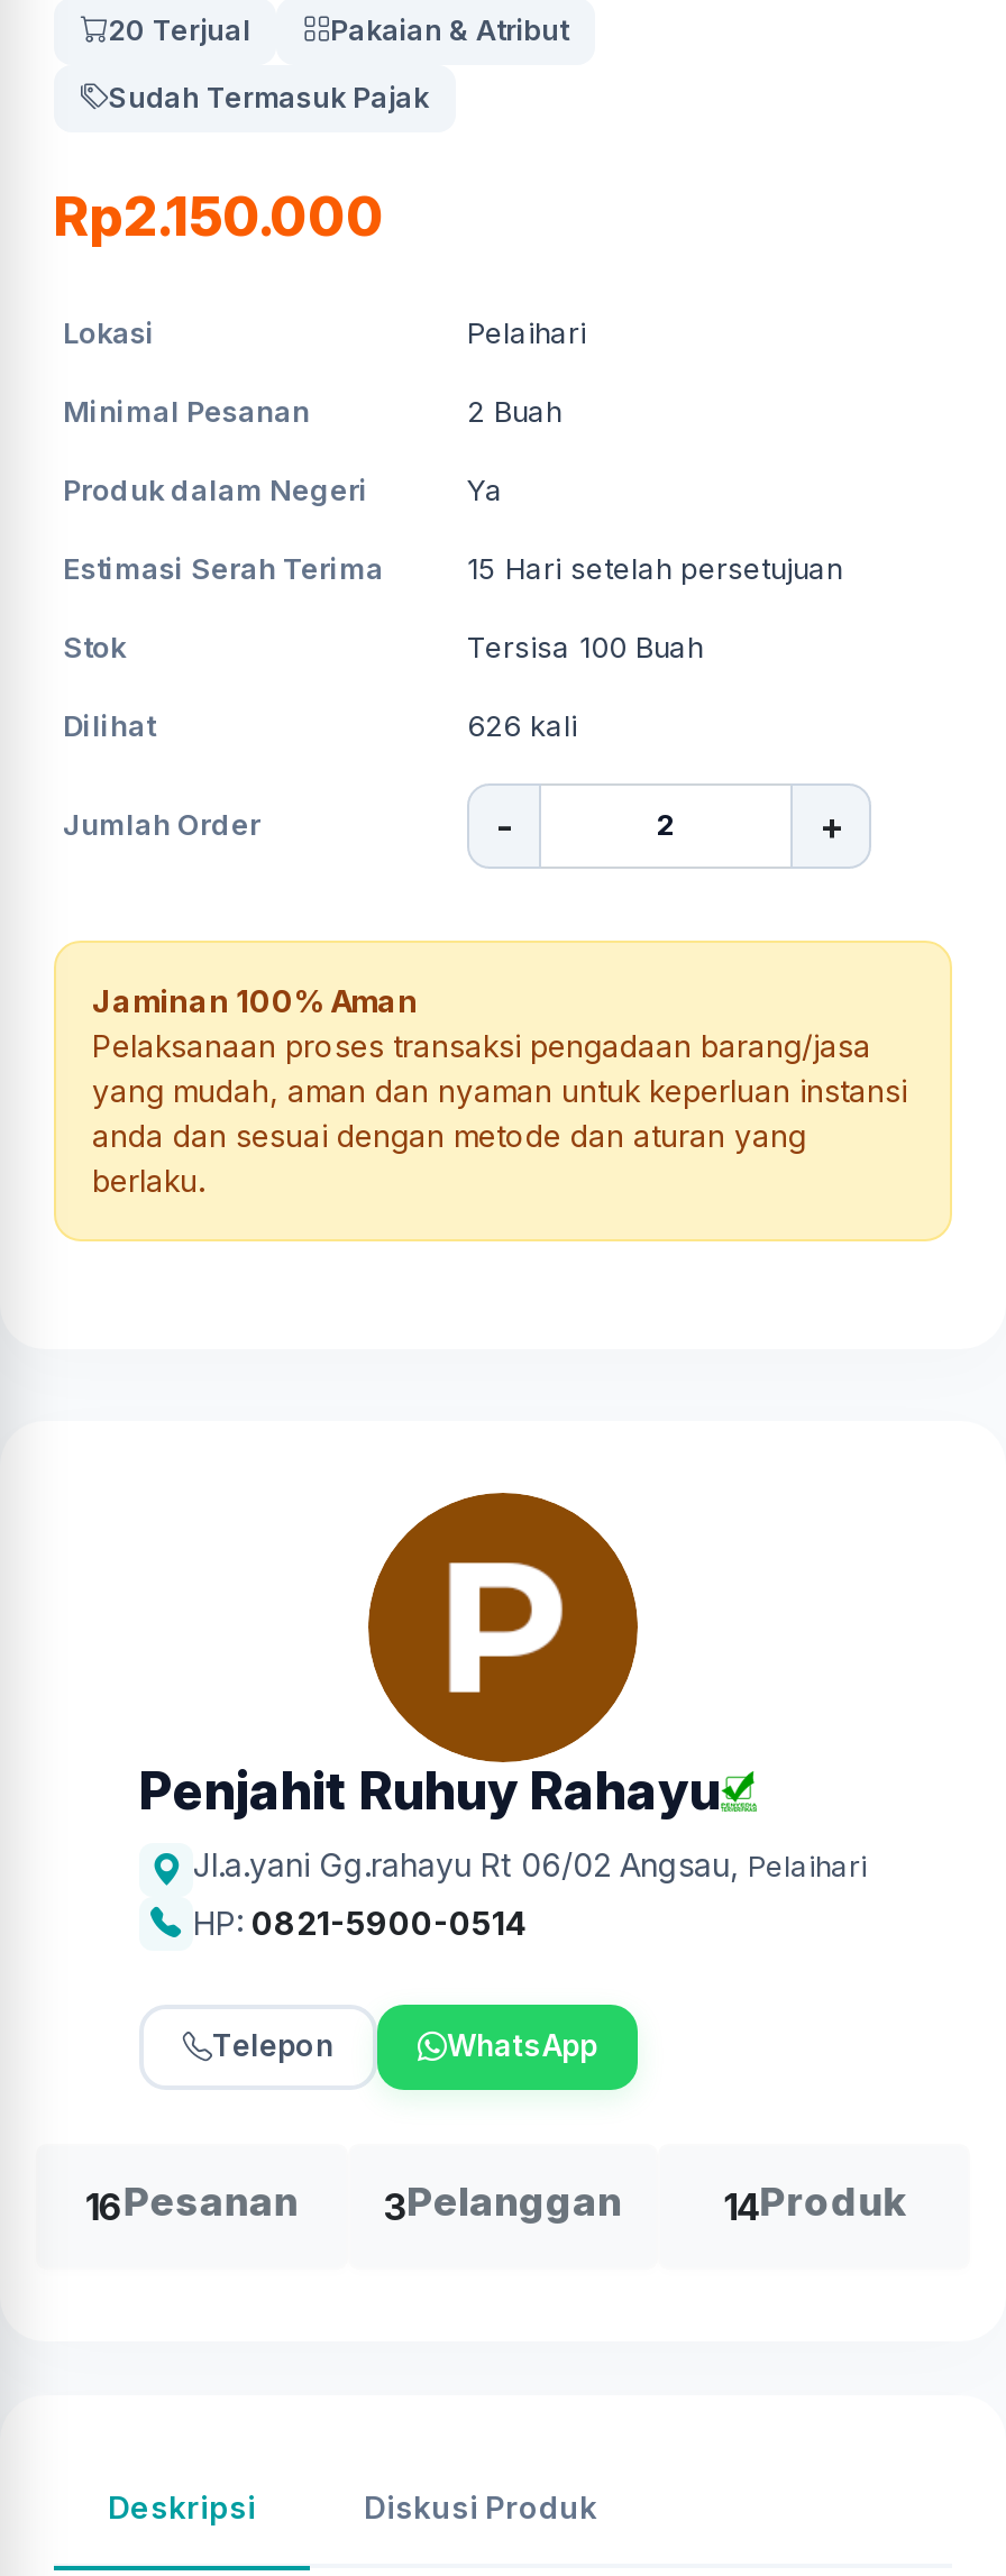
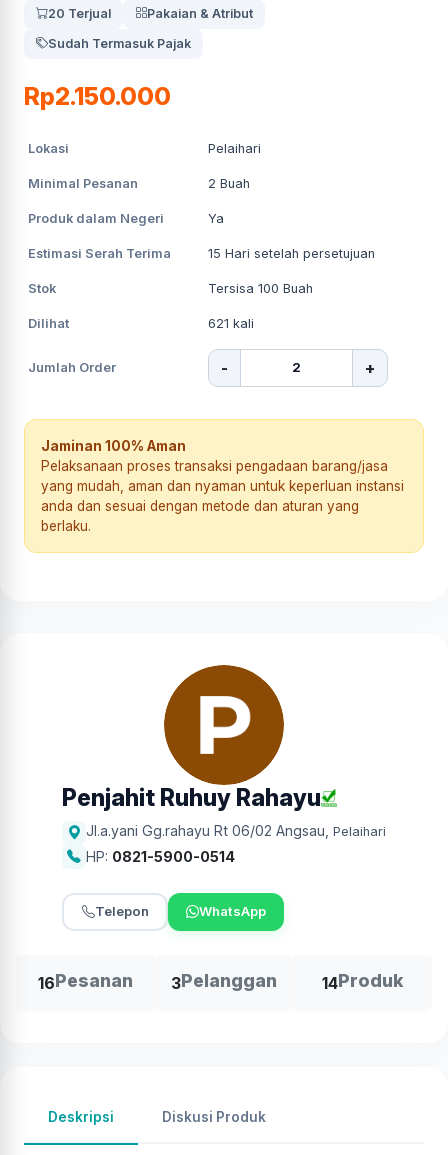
- 626 kali
+ 621 kali
